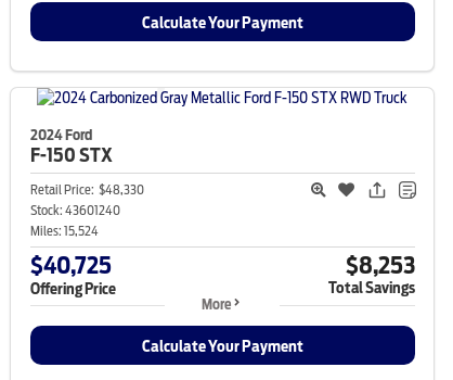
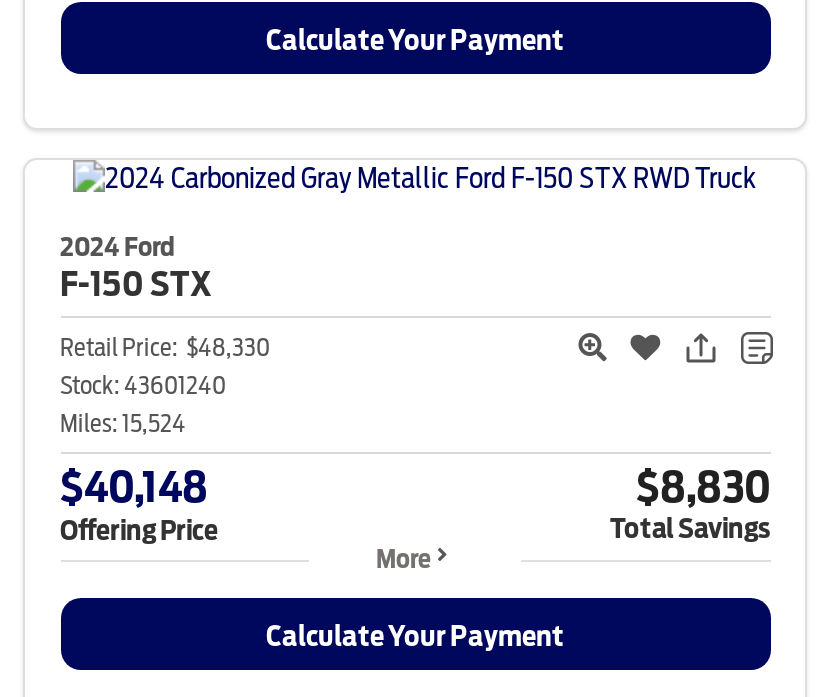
- $40,725
+ $40,148

- $8,253
+ $8,830
